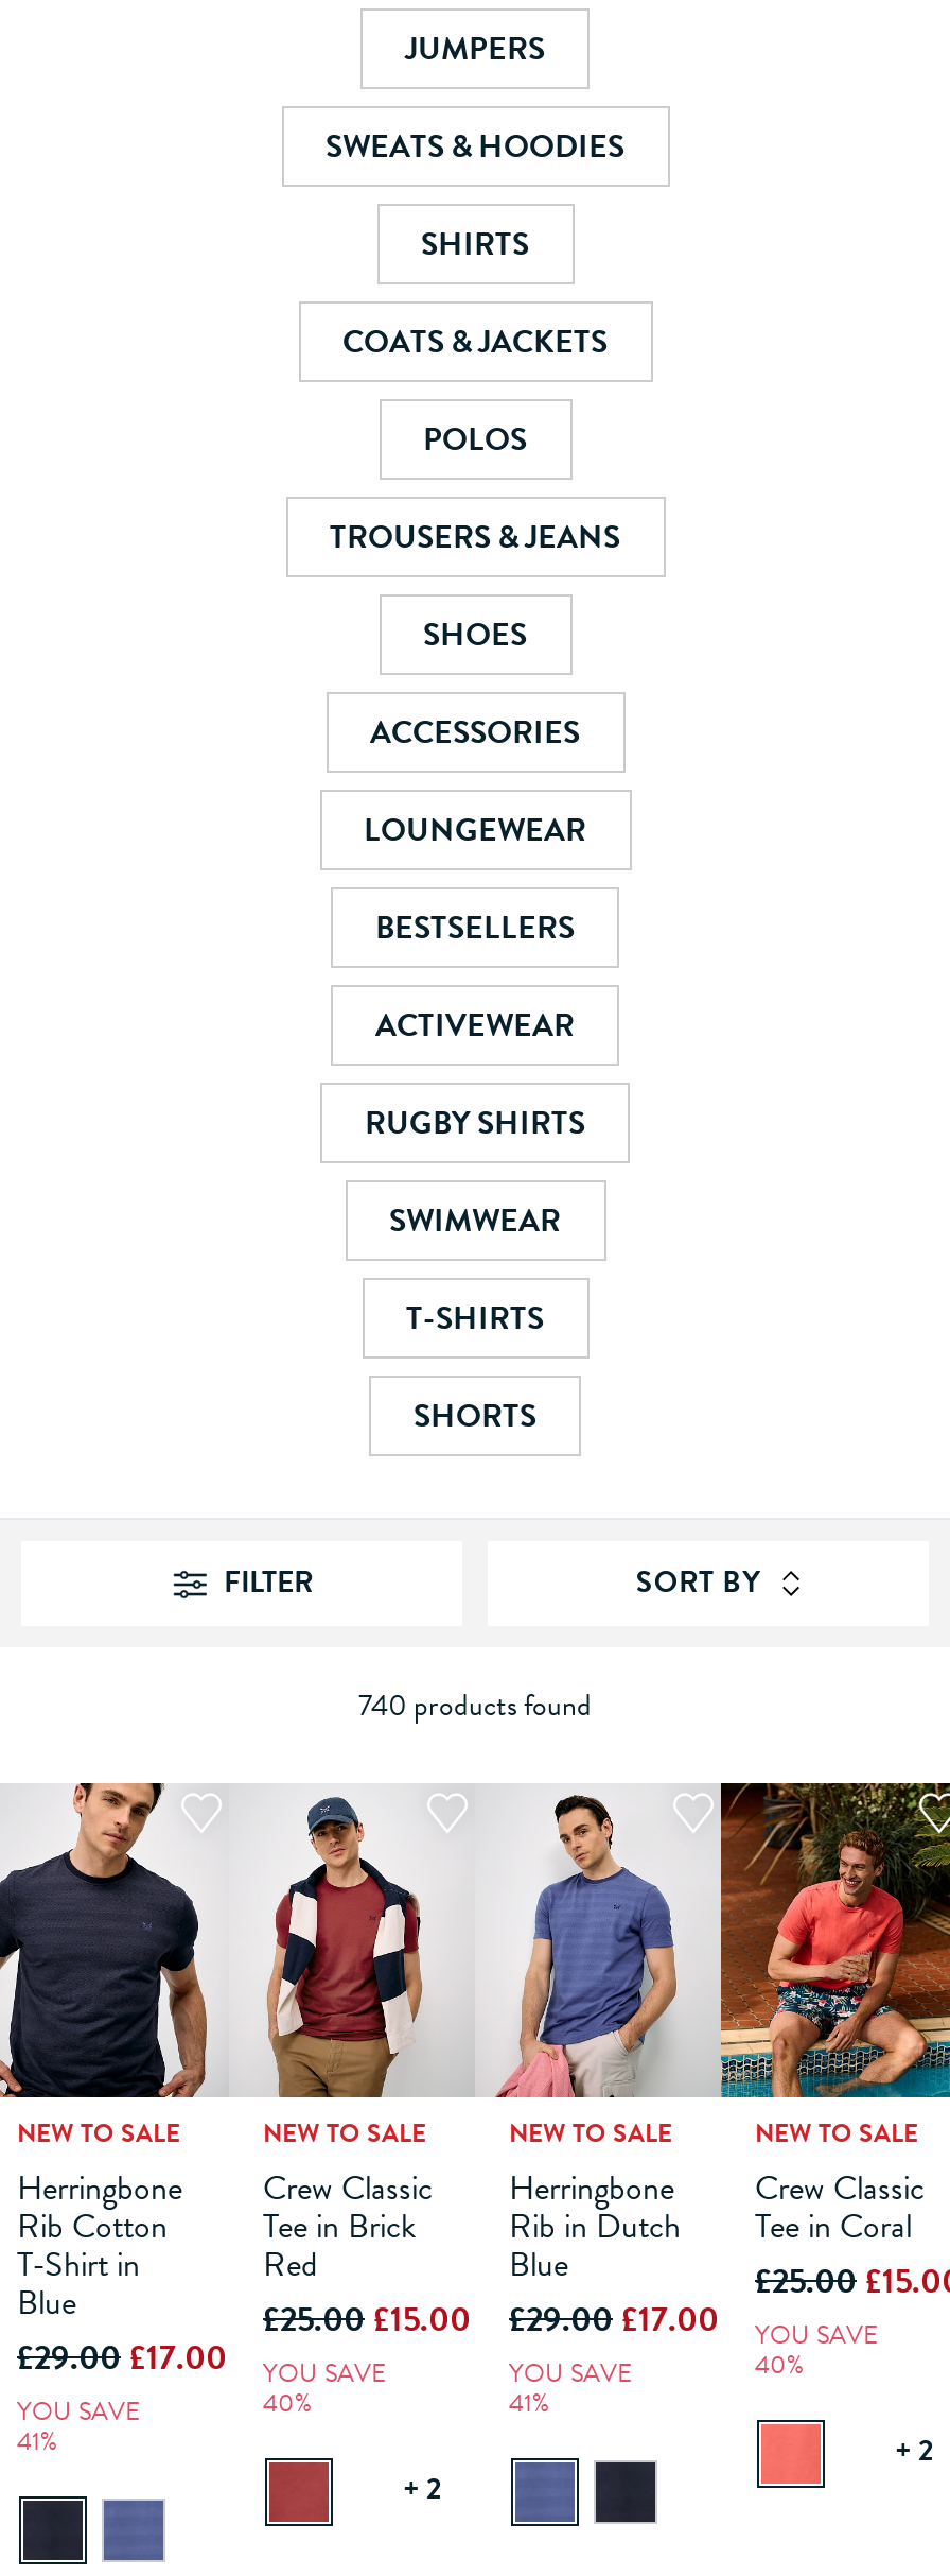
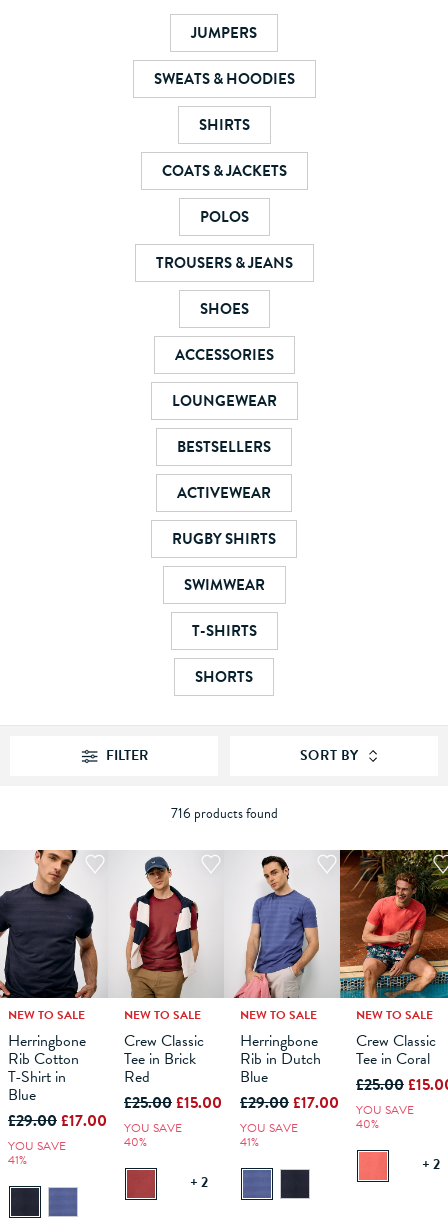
- 740 products found
+ 716 products found
